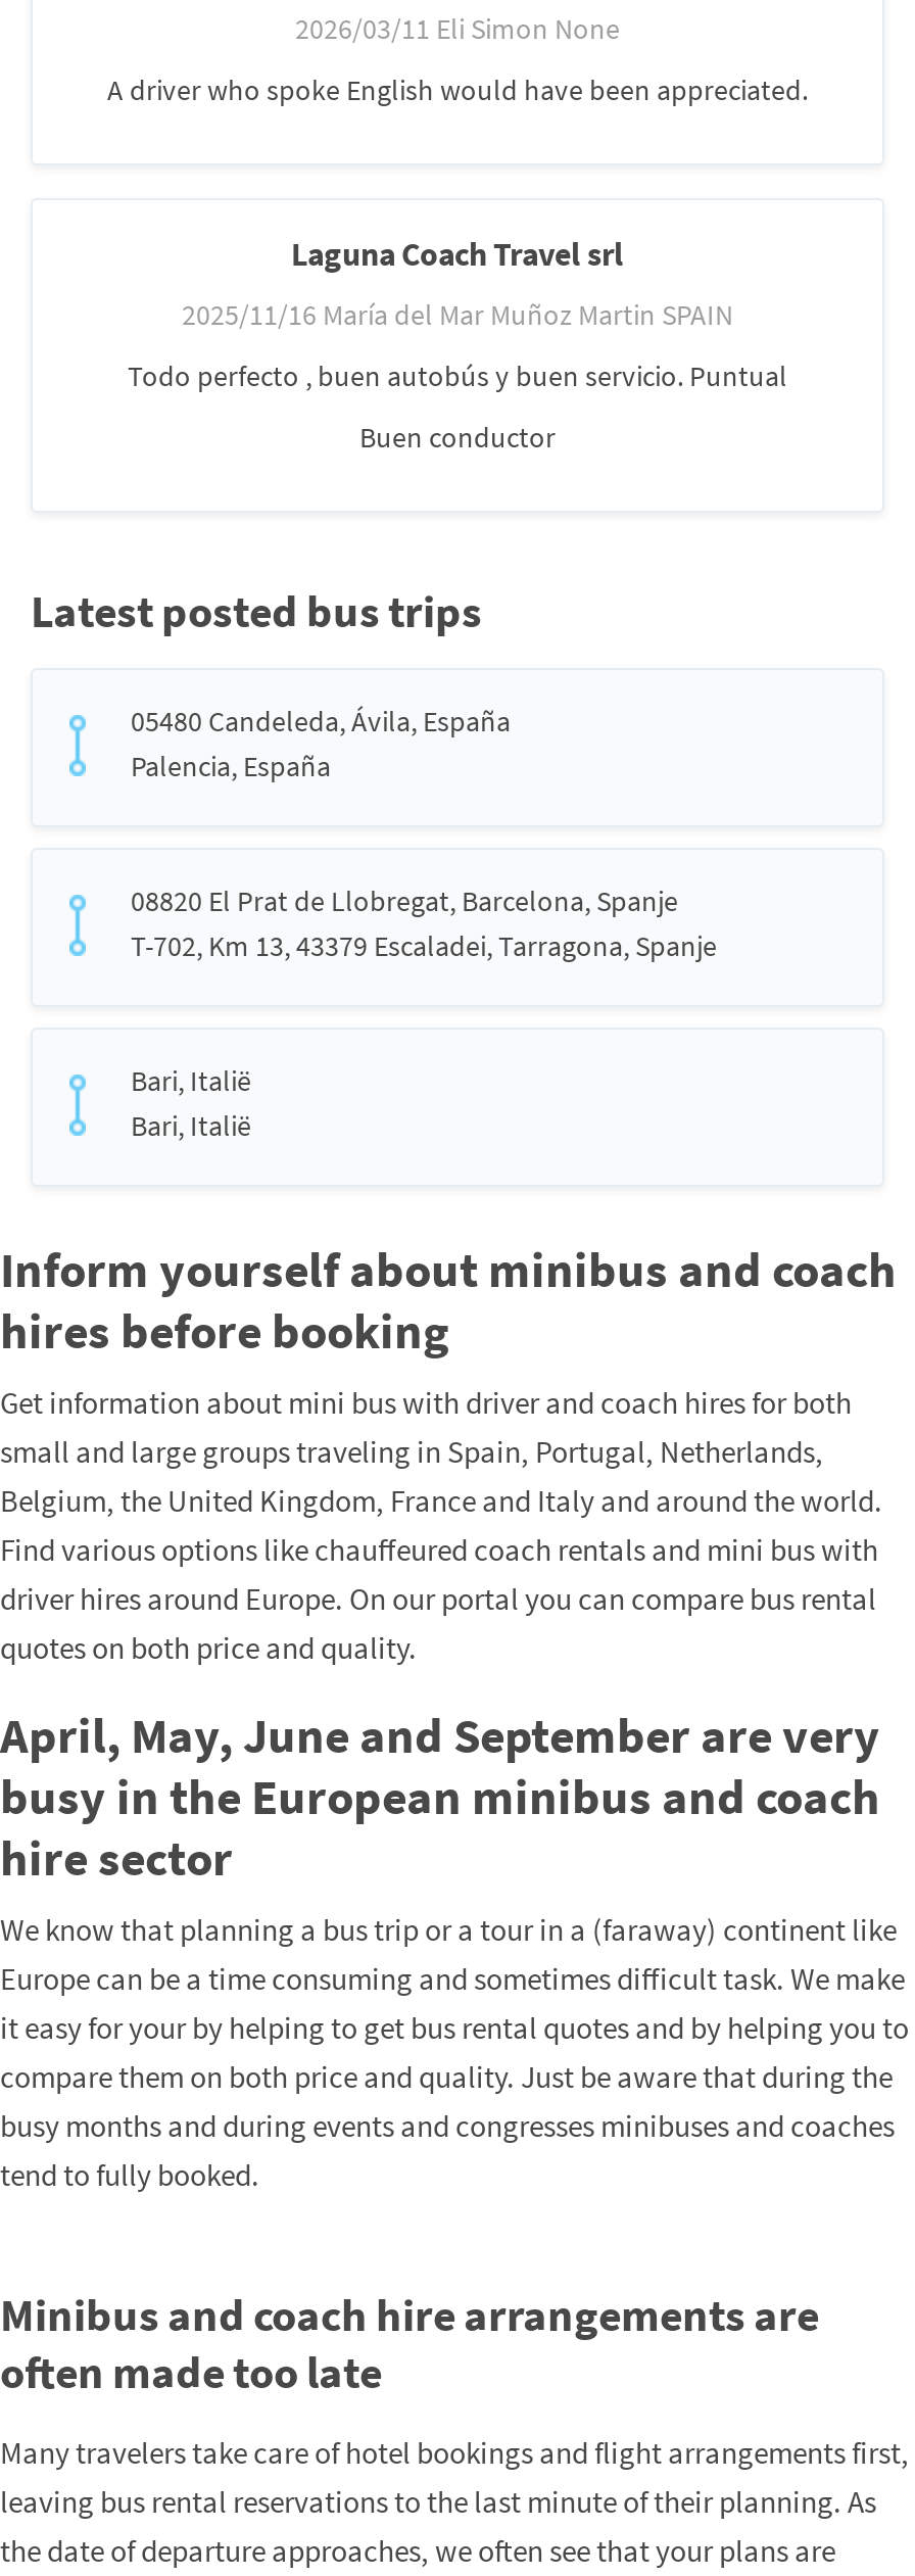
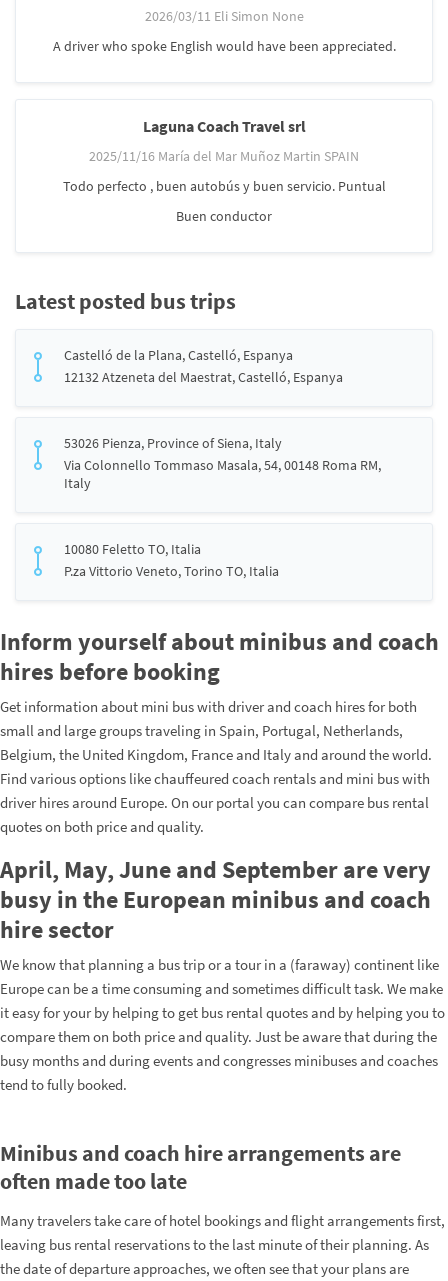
- 05480 Candeleda, Ávila, España
- Palencia, España
+ Castelló de la Plana, Castelló, Espanya
+ 12132 Atzeneta del Maestrat, Castelló, Espanya

- 08820 El Prat de Llobregat, Barcelona, Spanje
- T-702, Km 13, 43379 Escaladei, Tarragona, Spanje
+ 53026 Pienza, Province of Siena, Italy
+ Via Colonnello Tommaso Masala, 54, 00148 Roma RM,
+ Italy

- Bari, Italië
- Bari, Italië
+ 10080 Feletto TO, Italia
+ P.za Vittorio Veneto, Torino TO, Italia
